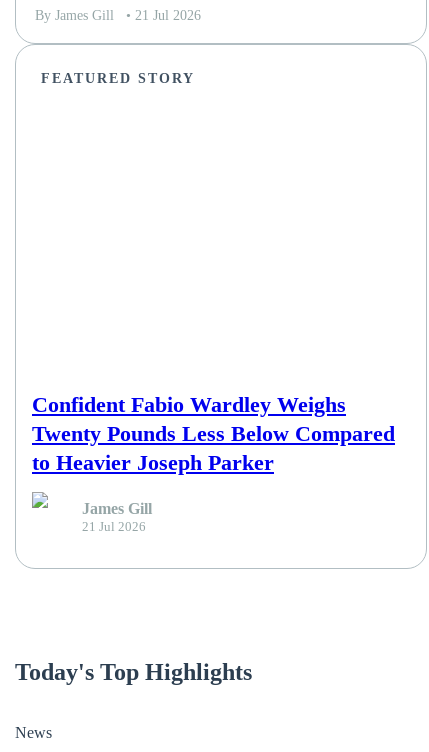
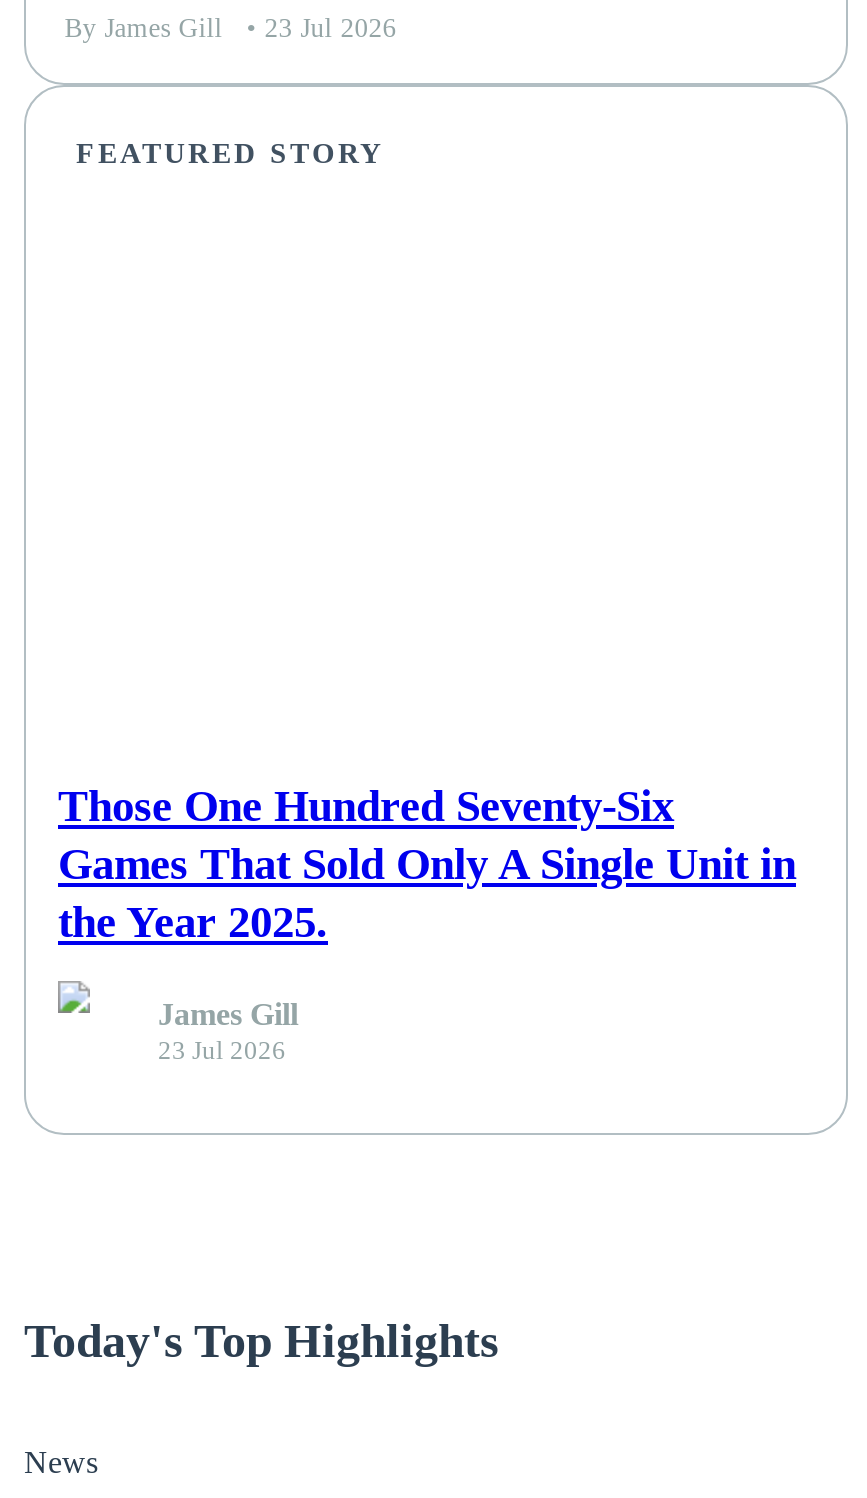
- By James Gill • 21 Jul 2026
+ By James Gill • 23 Jul 2026

- Confident Fabio Wardley Weighs
- Twenty Pounds Less Below Compared
- to Heavier Joseph Parker
+ Those One Hundred Seventy-Six
+ Games That Sold Only A Single Unit in
+ the Year 2025.

- 21 Jul 2026
+ 23 Jul 2026
